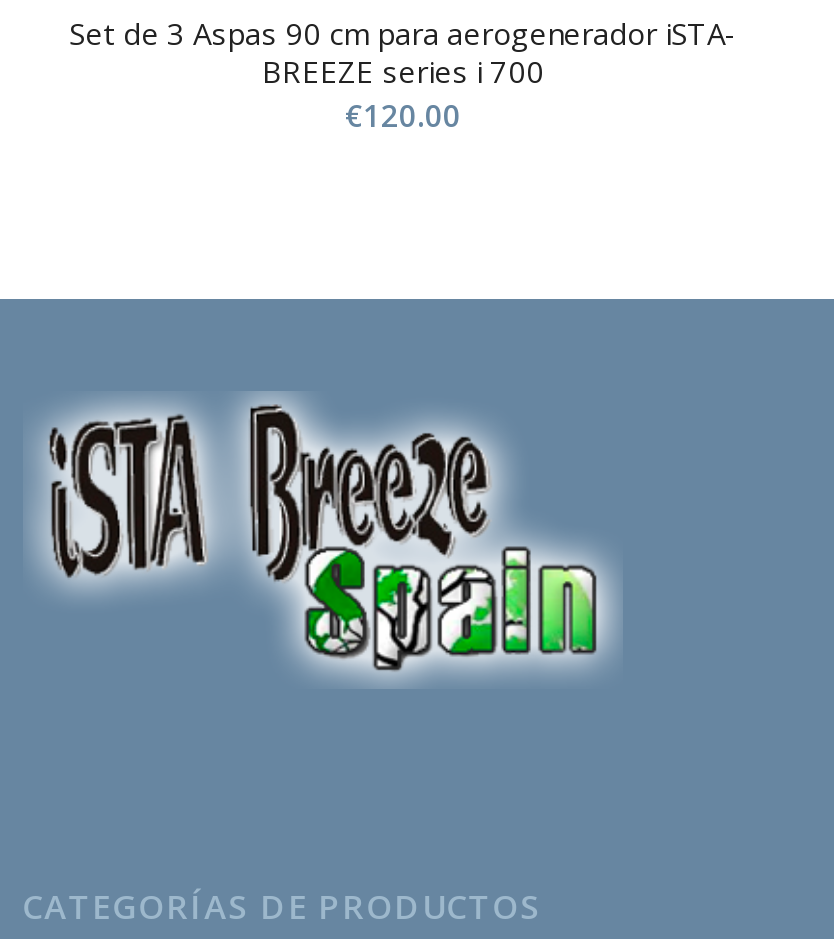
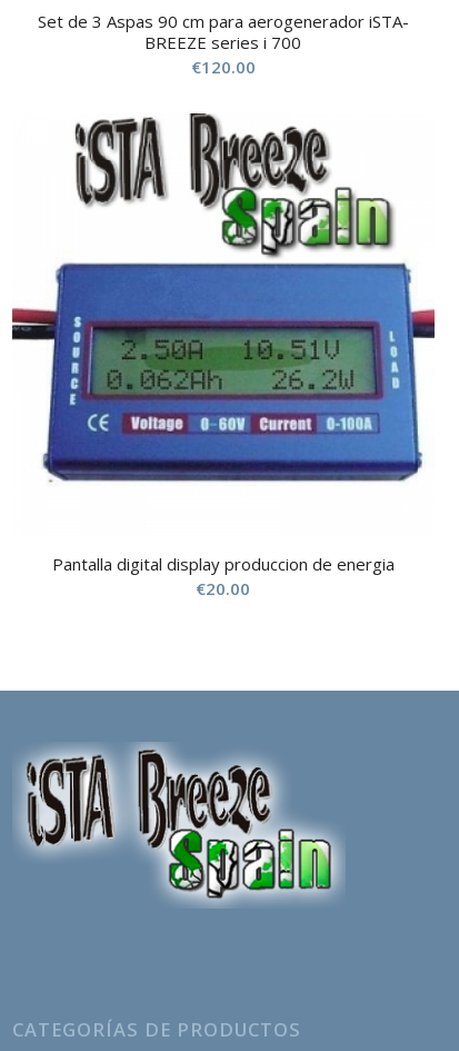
+ [image]

+ Pantalla digital display produccion de energia
+ €20.00
